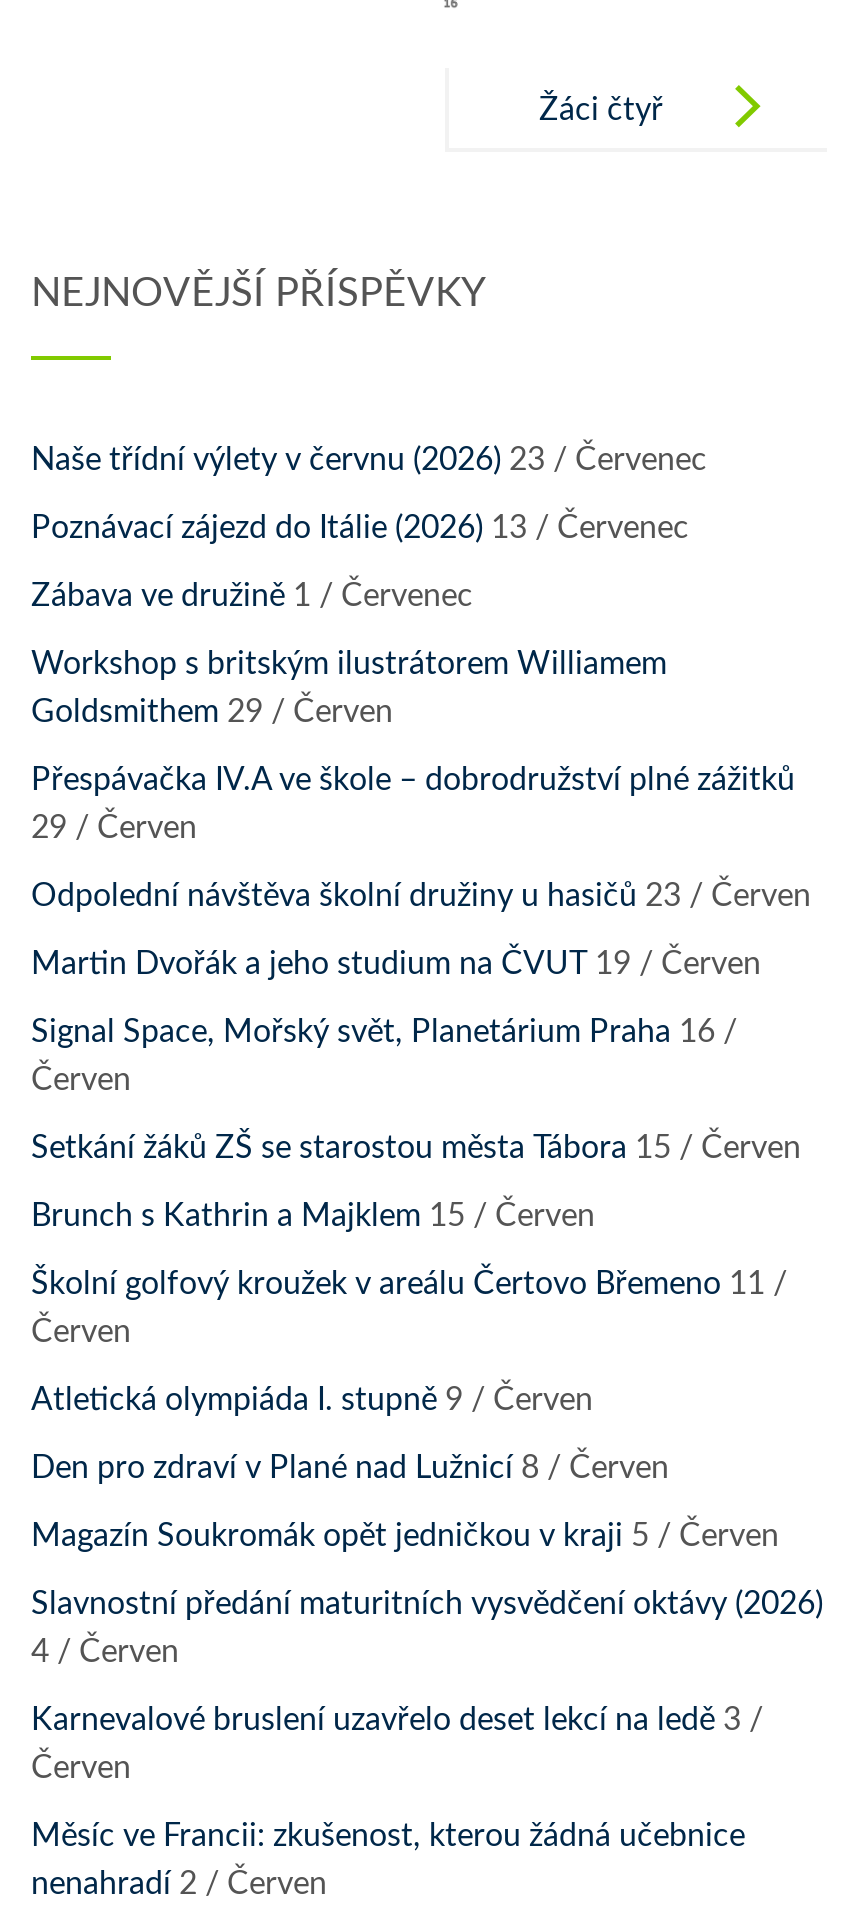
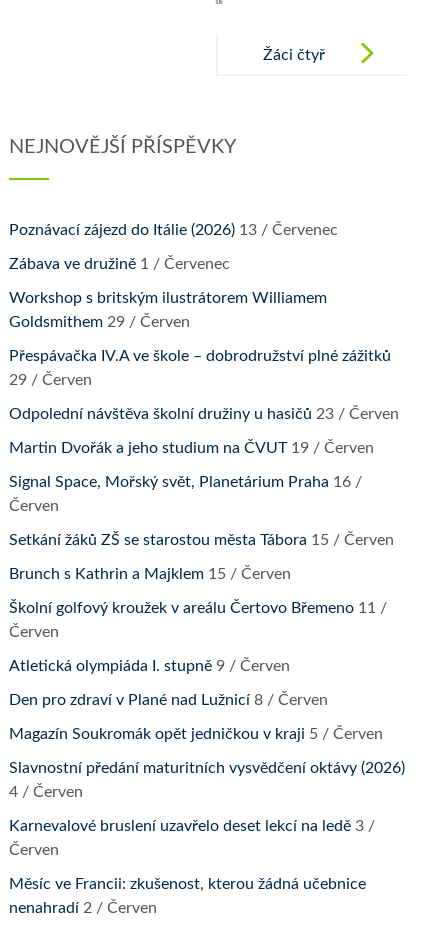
- Naše třídní výlety v červnu (2026) 23 / Červenec
